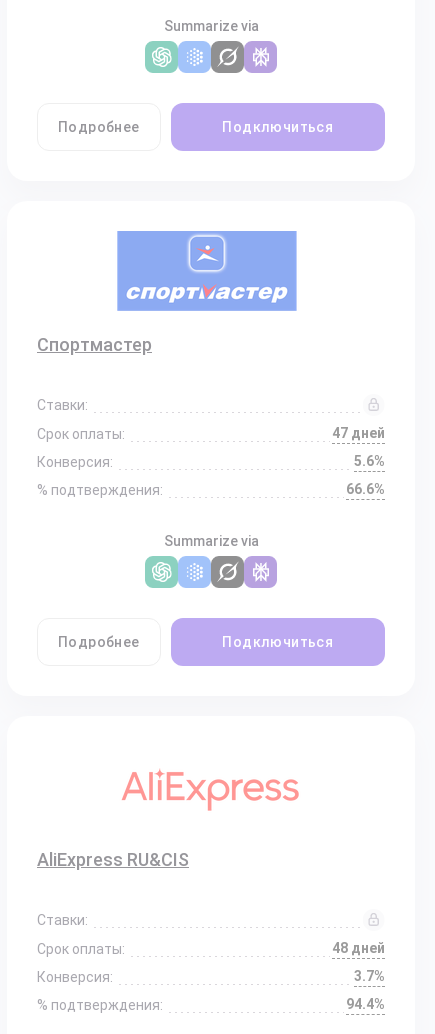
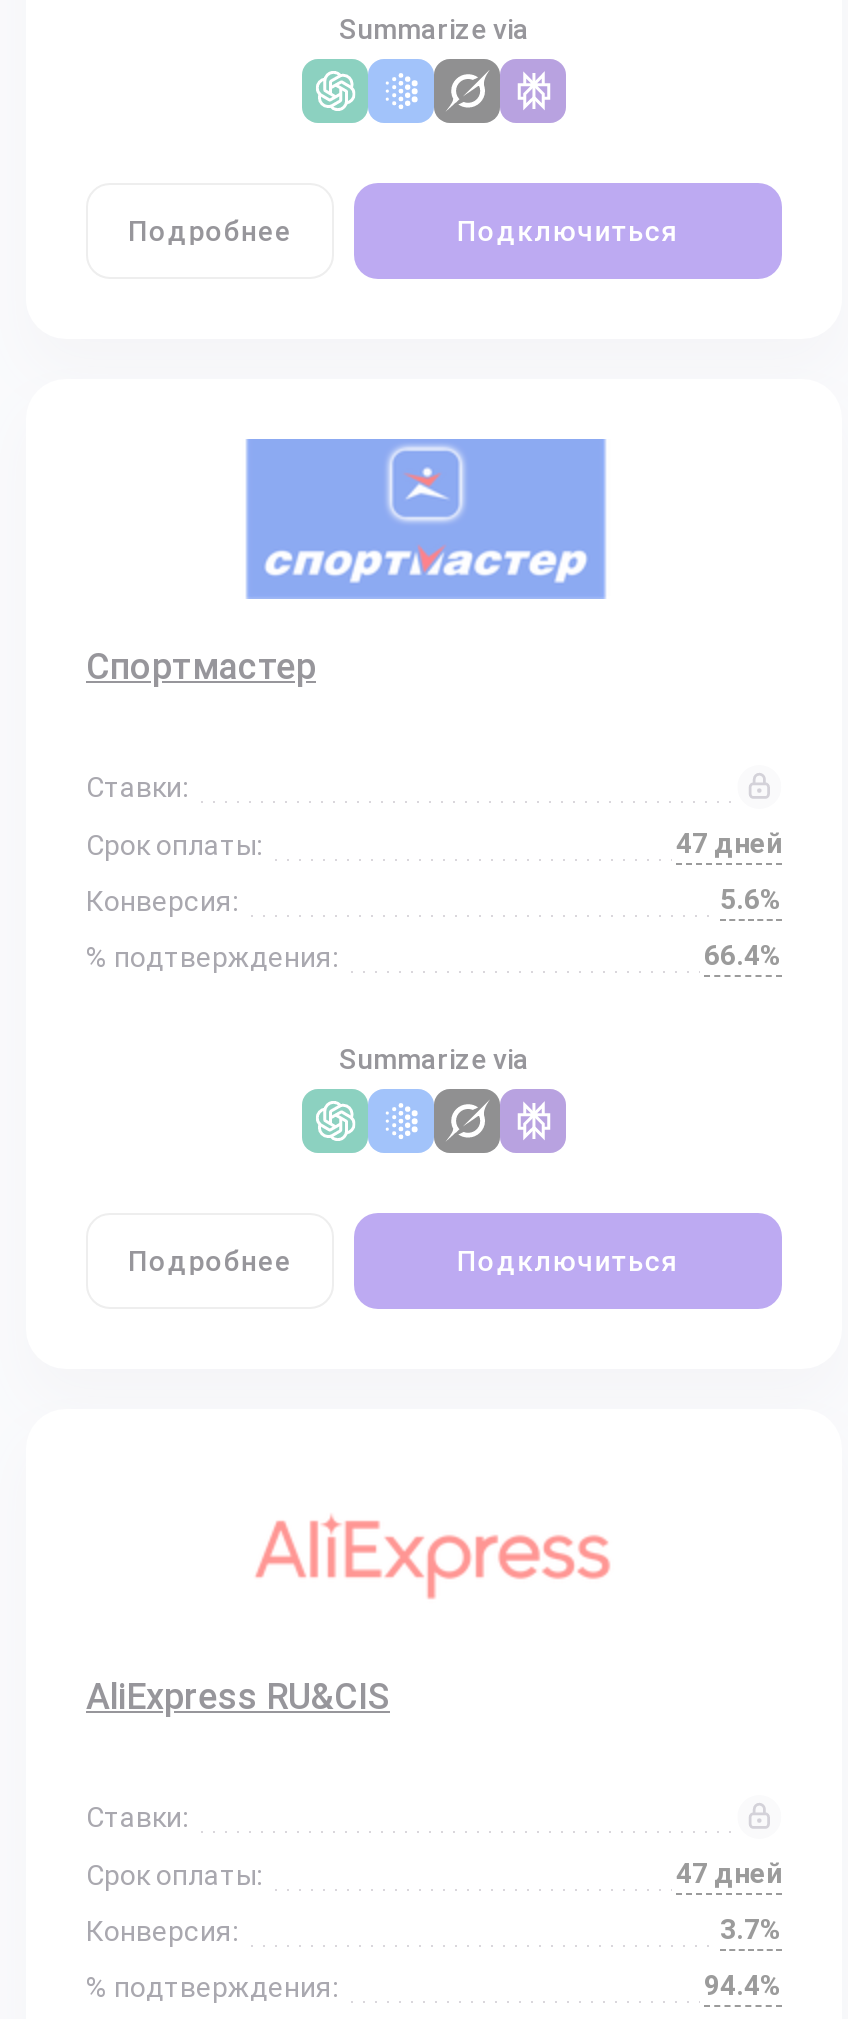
- 66.6%
+ 66.4%

- 48 дней
+ 47 дней
